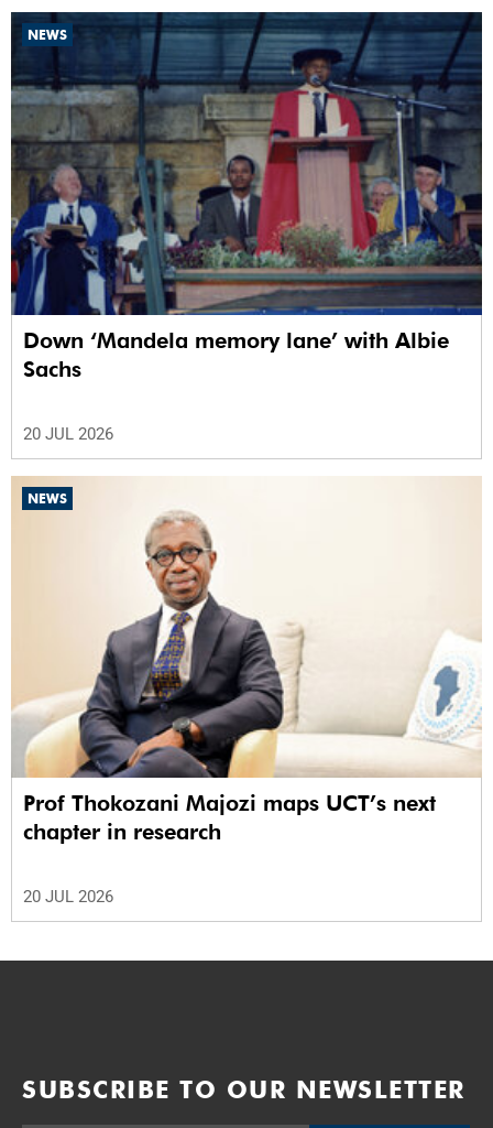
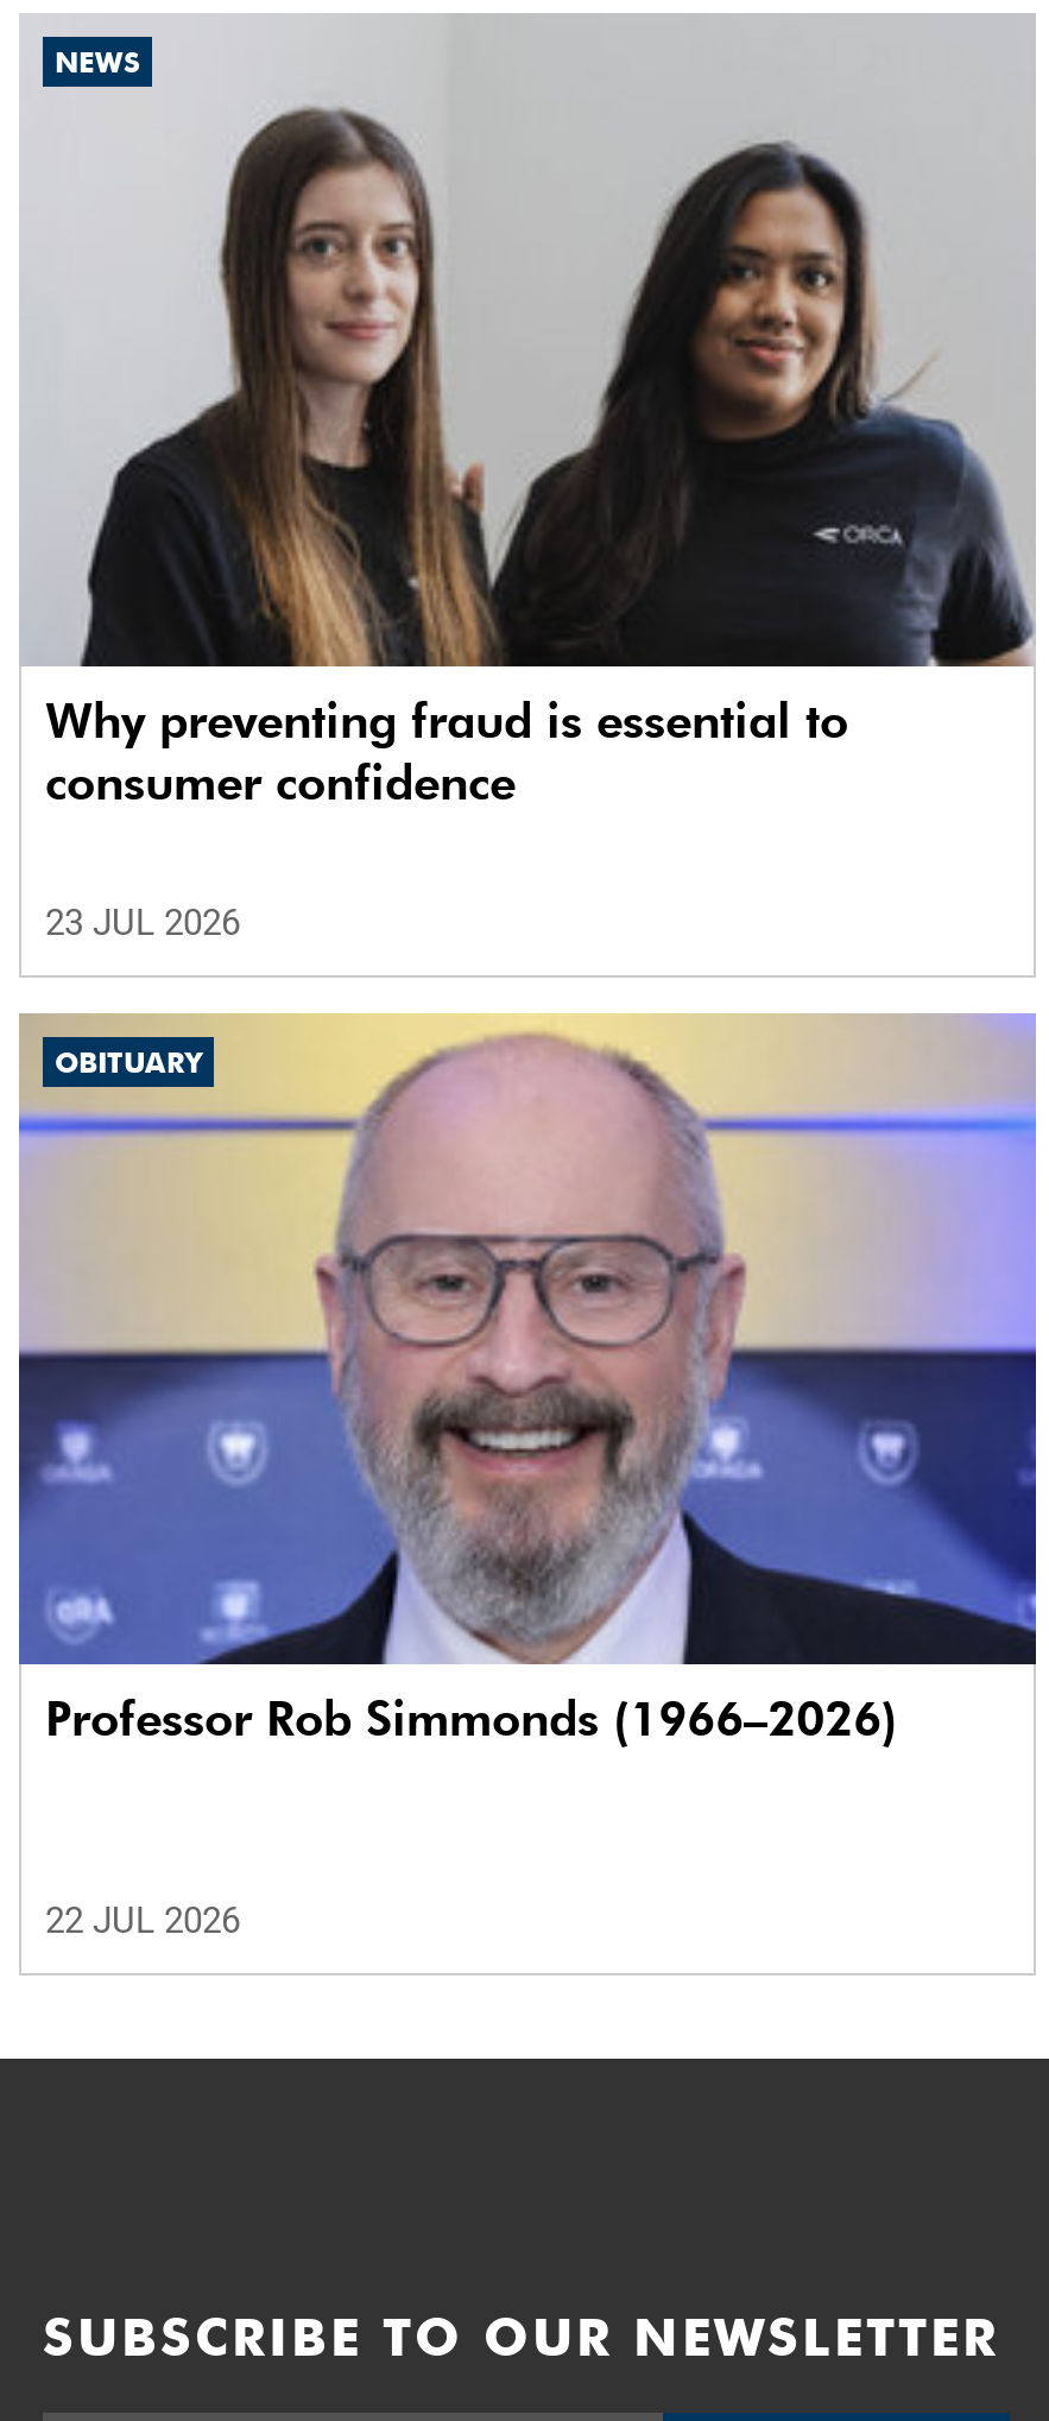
- [image]
- Down ‘Mandela memory lane’ with Albie
- Sachs
+ [image]
+ Why preventing fraud is essential to
+ consumer confidence

- 20 JUL 2026
+ 23 JUL 2026

- [image]
- NEWS
+ [image]
+ OBITUARY

- Prof Thokozani Majozi maps UCT’s next
- chapter in research
+ Professor Rob Simmonds (1966–2026)

- 20 JUL 2026
+ 22 JUL 2026
